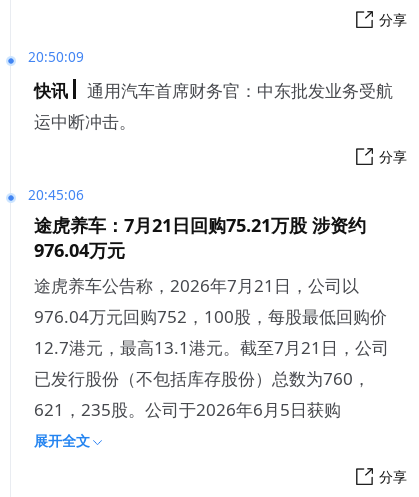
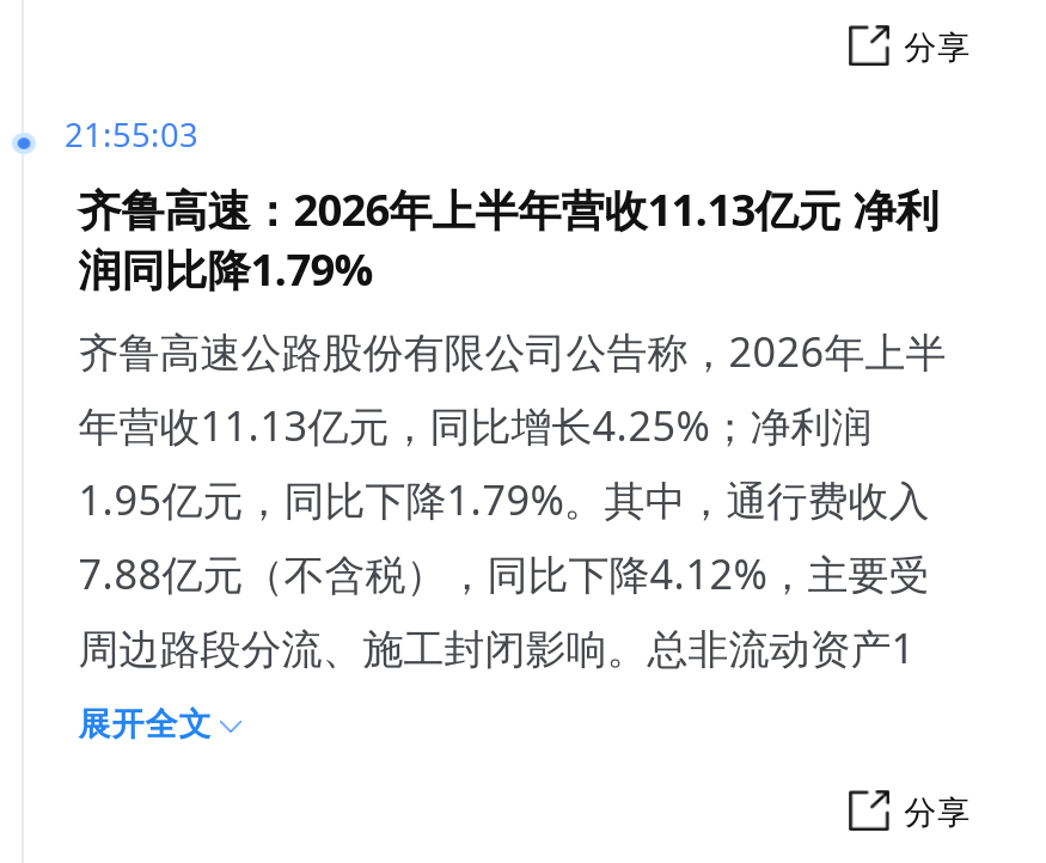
- 20:50:09
- 快讯
- 通用汽车首席财务官：中东批发业务受航
- 运中断冲击。
- 分享
- 20:45:06
- 途虎养车：7月21日回购75.21万股 涉资约
- 976.04万元
- 途虎养车公告称，2026年7月21日，公司以
- 976.04万元回购752，100股，每股最低回购价
- 12.7港元，最高13.1港元。截至7月21日，公司
- 已发行股份（不包括库存股份）总数为760，
- 621，235股。公司于2026年6月5日获购
+ 21:55:03
+ 齐鲁高速：2026年上半年营收11.13亿元 净利
+ 润同比降1.79%
+ 齐鲁高速公路股份有限公司公告称，2026年上半
+ 年营收11.13亿元，同比增长4.25%；净利润
+ 1.95亿元，同比下降1.79%。其中，通行费收入
+ 7.88亿元（不含税），同比下降4.12%，主要受
+ 周边路段分流、施工封闭影响。总非流动资产1
